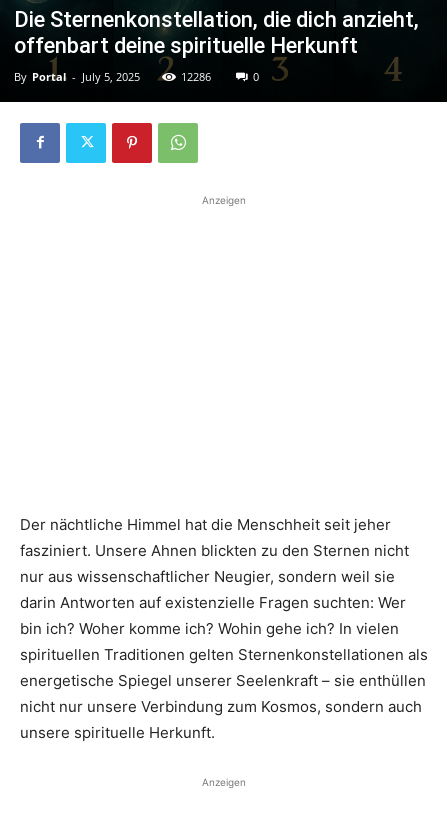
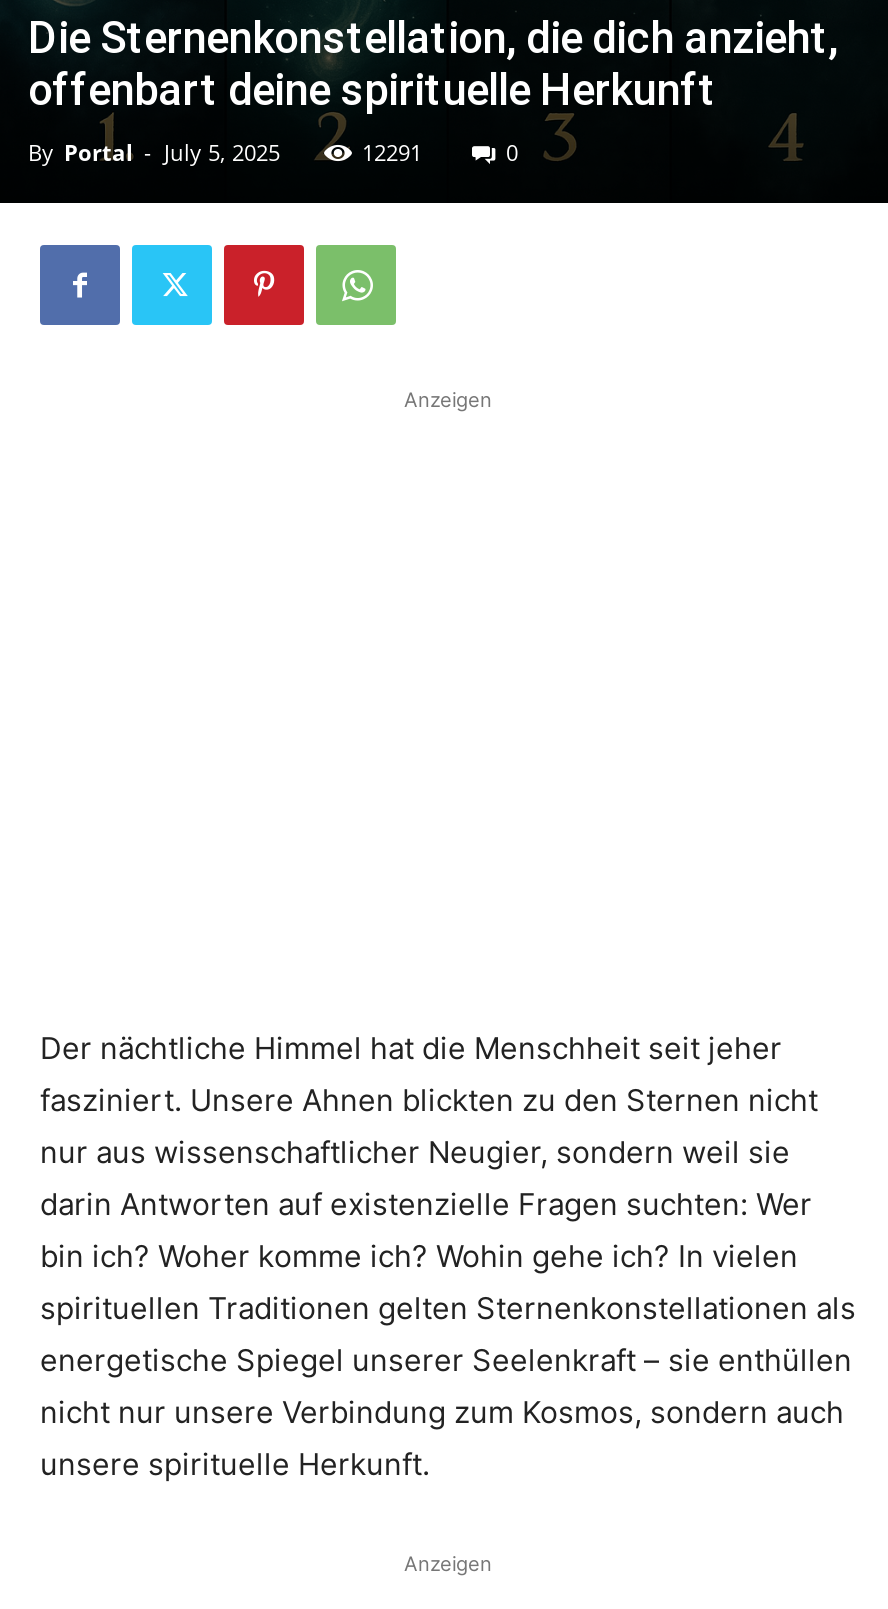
- 12286
+ 12291
